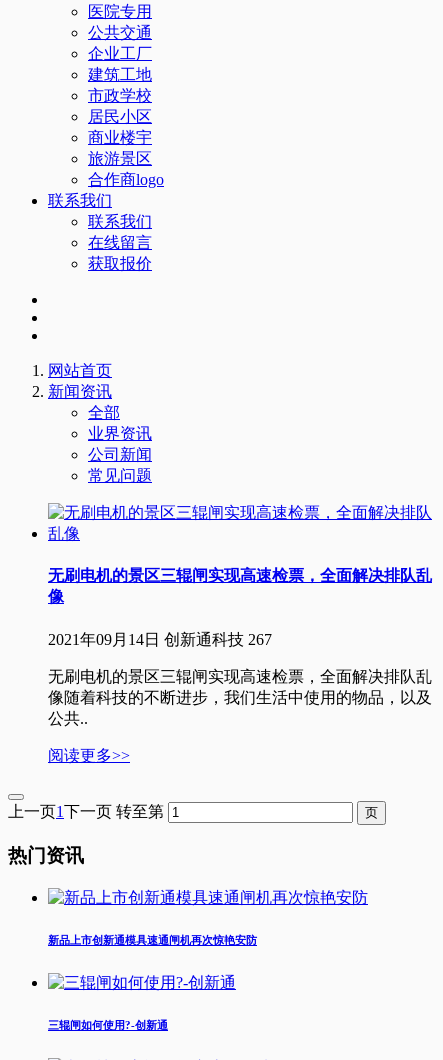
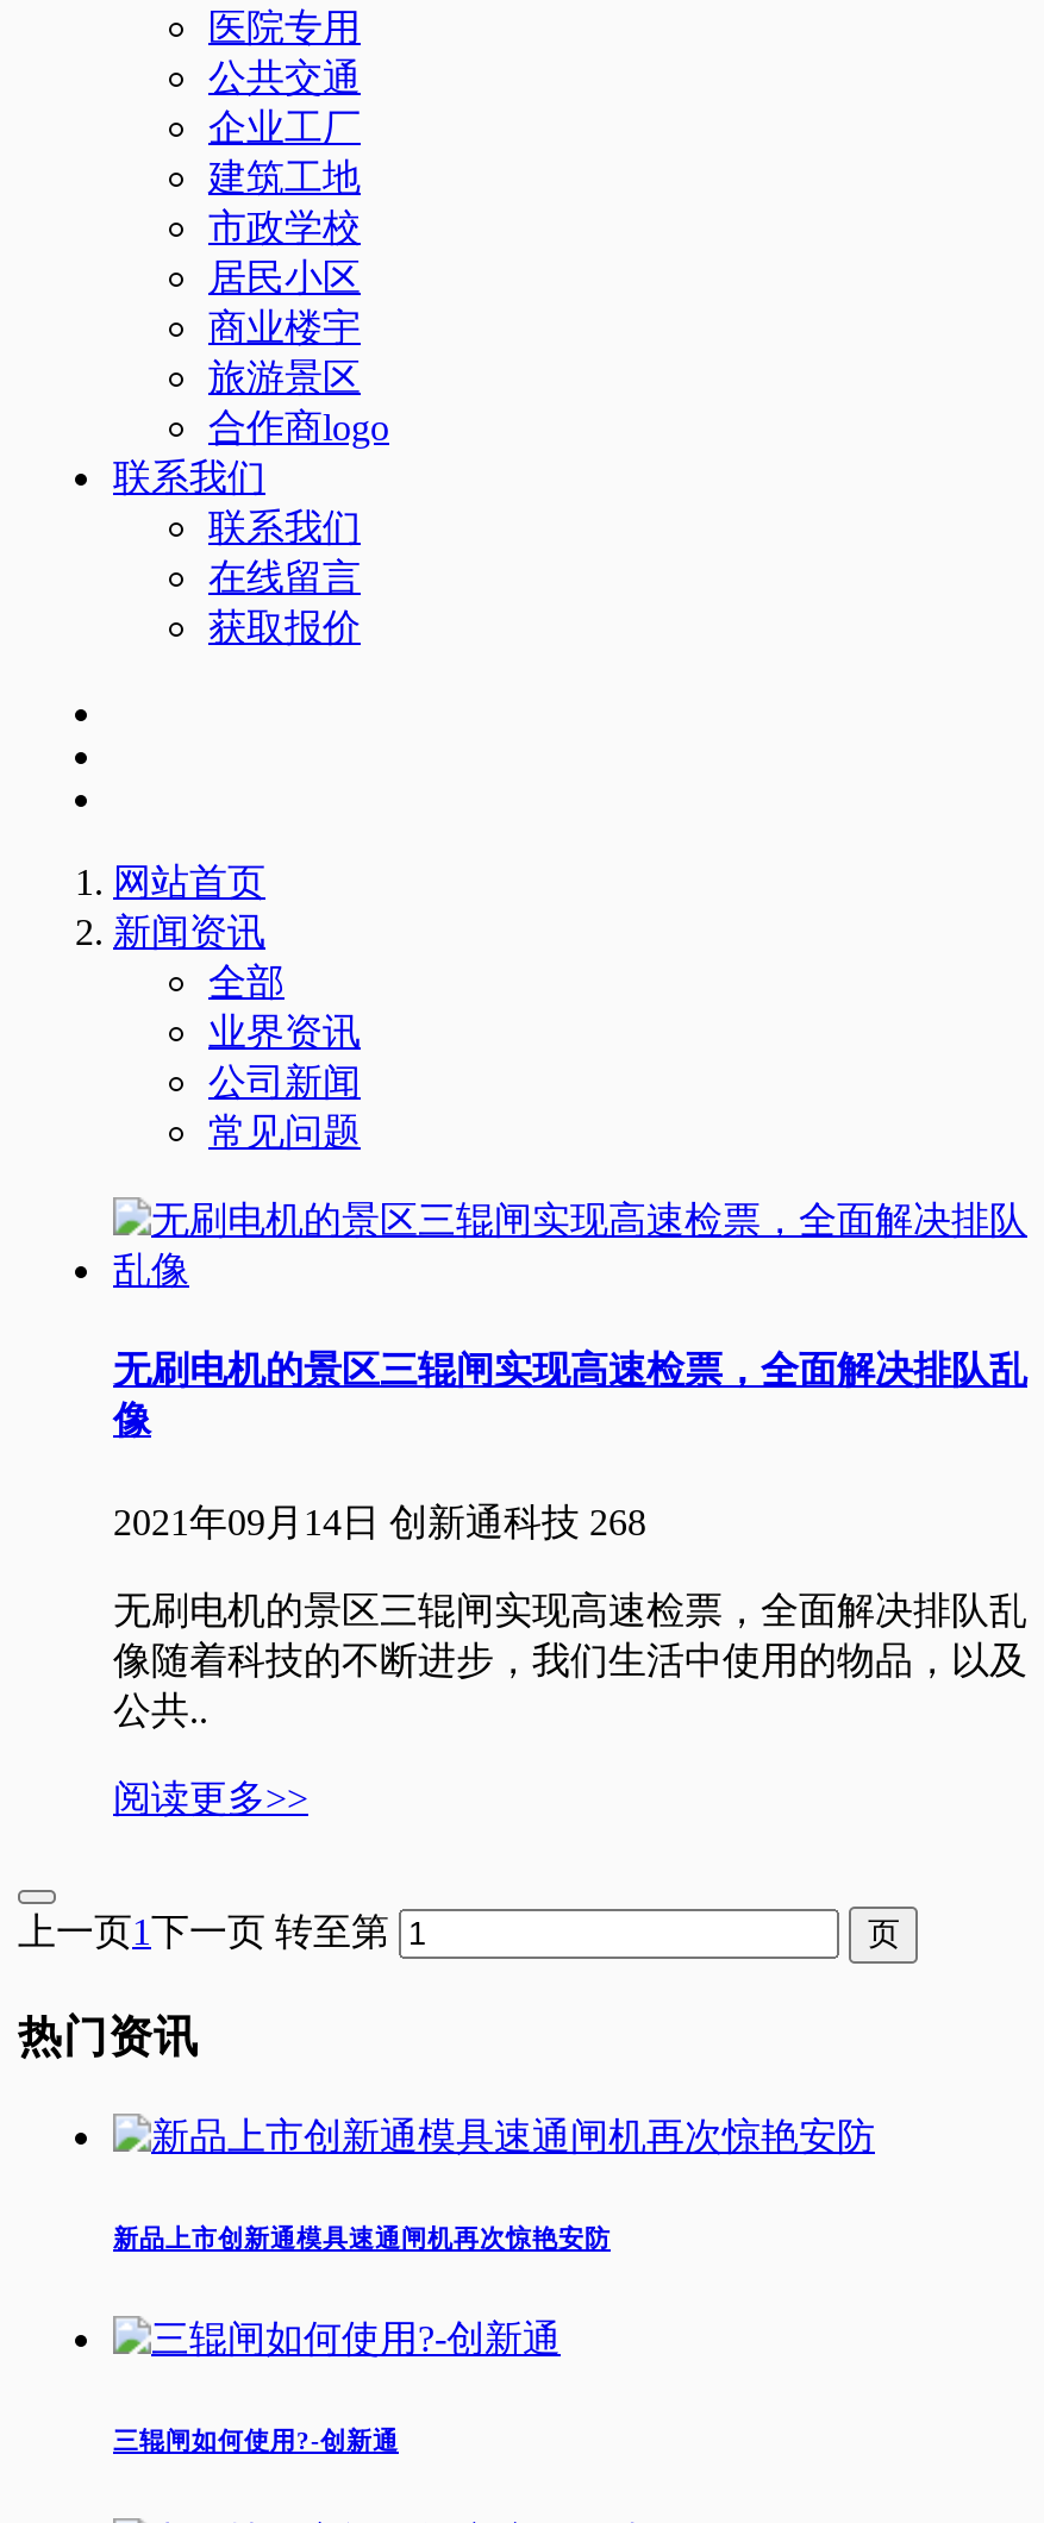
- 2021年09月14日 创新通科技 267
+ 2021年09月14日 创新通科技 268
